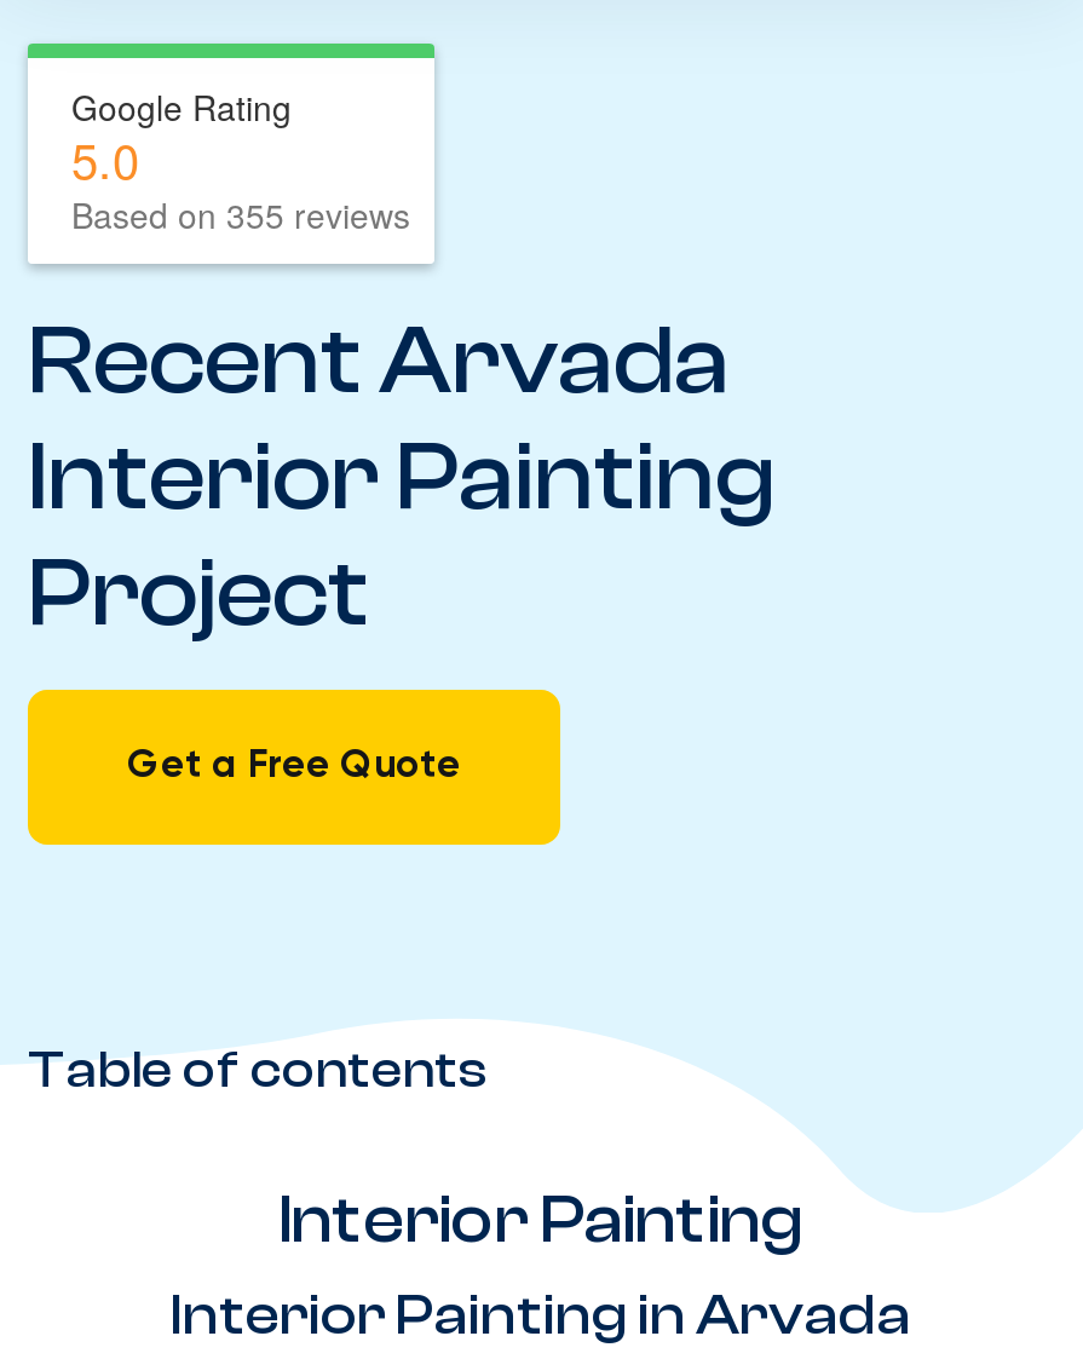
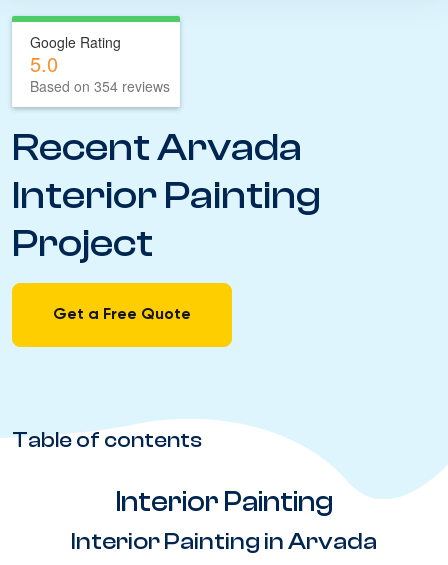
- Based on 355 reviews
+ Based on 354 reviews
